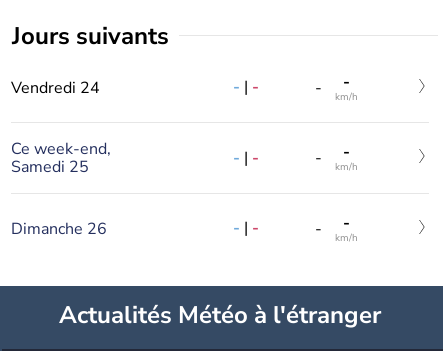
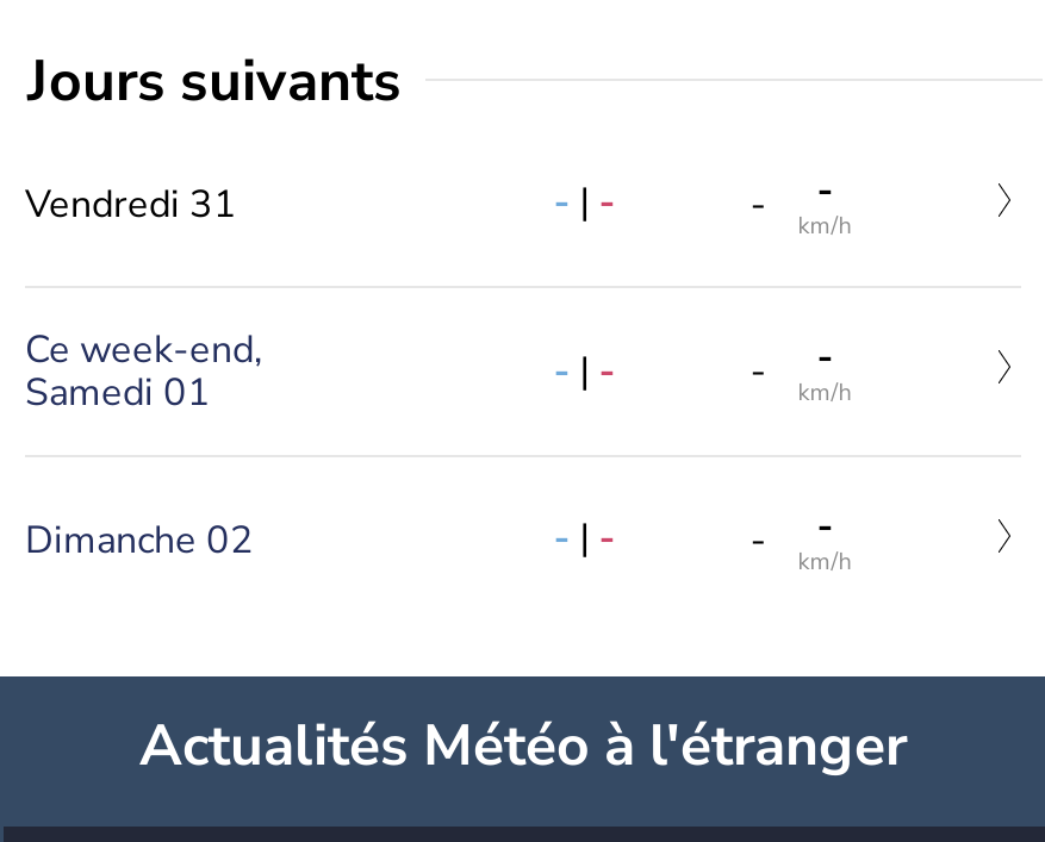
- Vendredi 24
+ Vendredi 31

- Samedi 25
+ Samedi 01

- Dimanche 26
+ Dimanche 02
